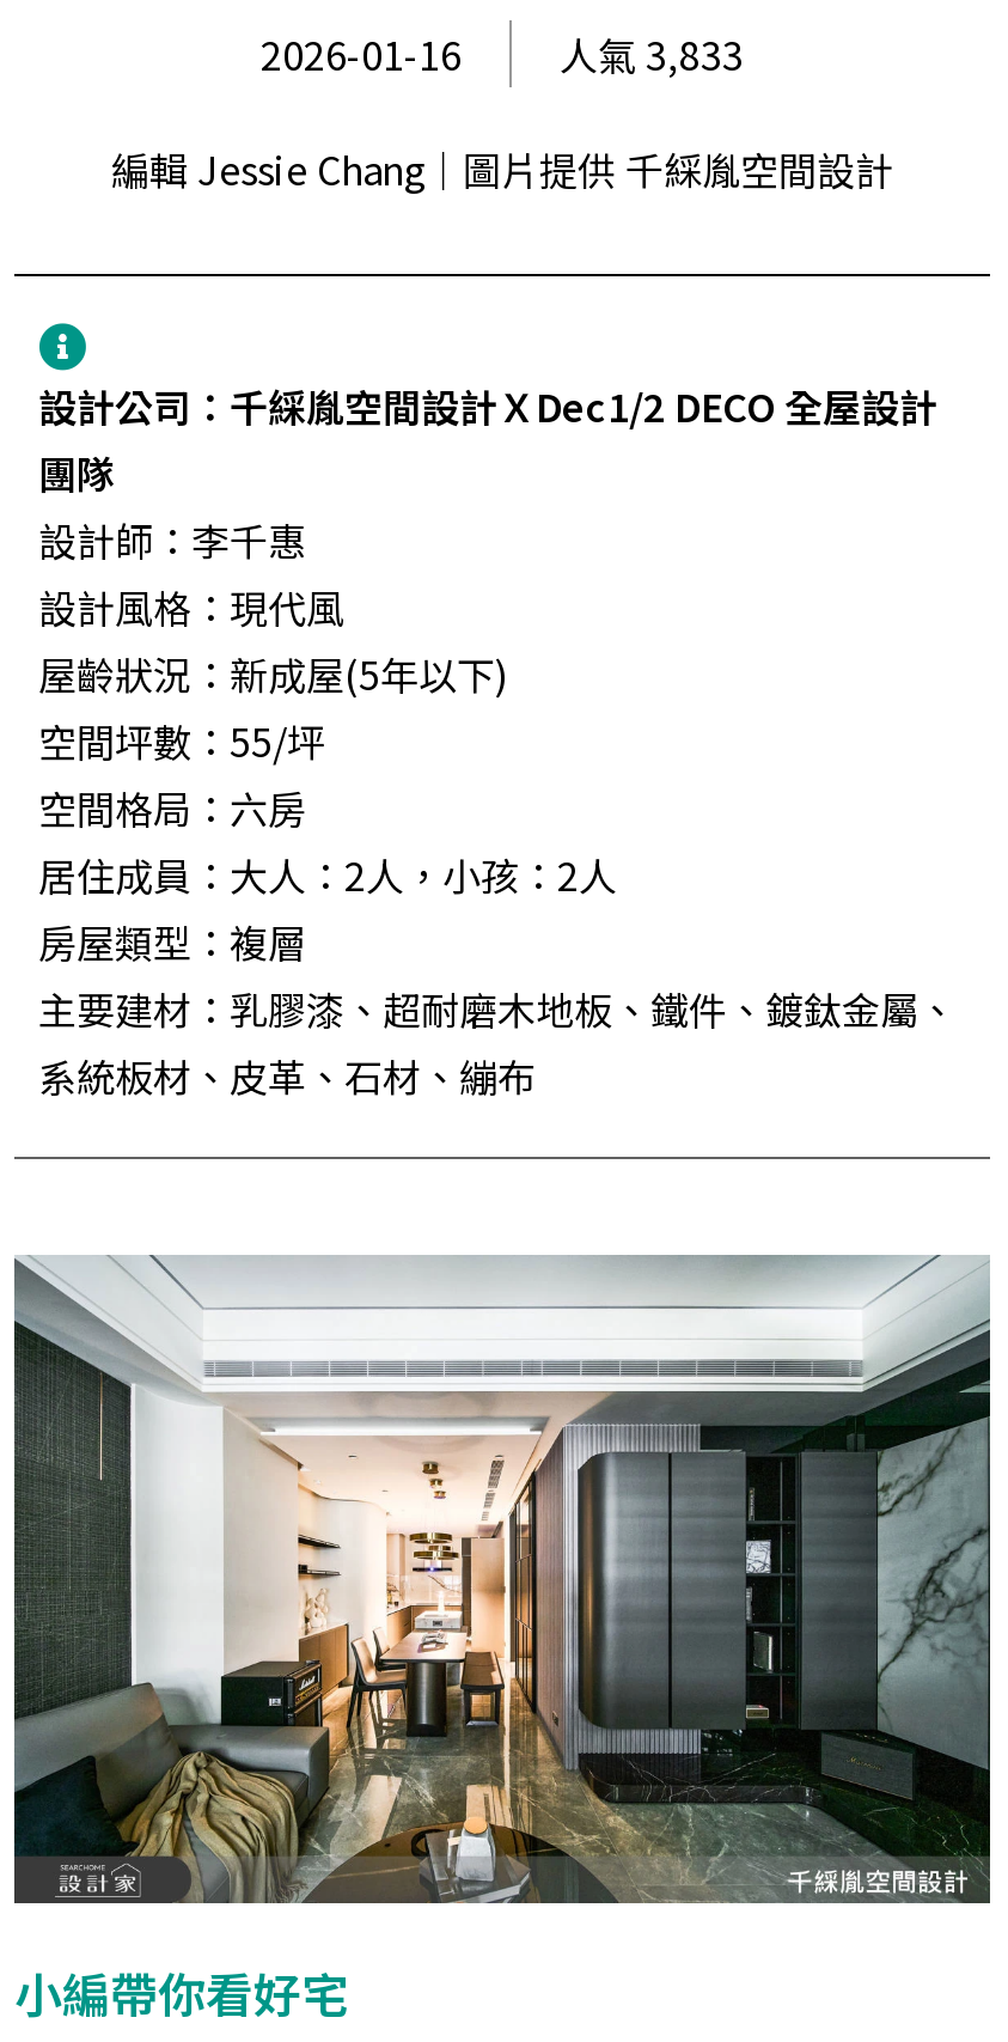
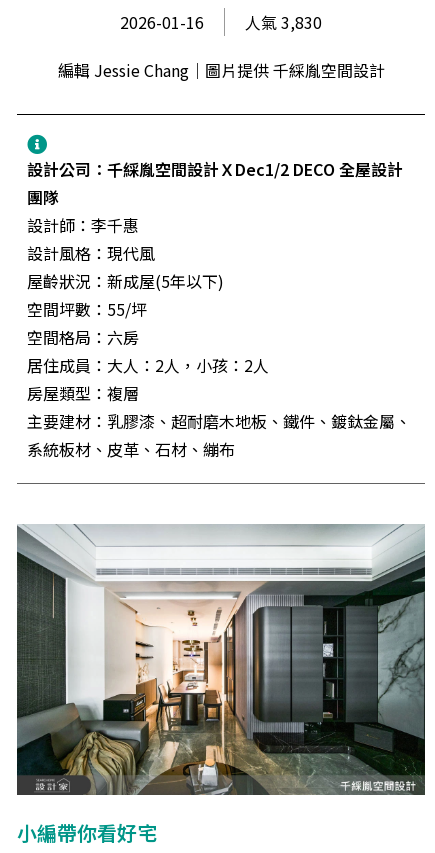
- 2026-01-16 人氣 3,833
+ 2026-01-16 人氣 3,830
